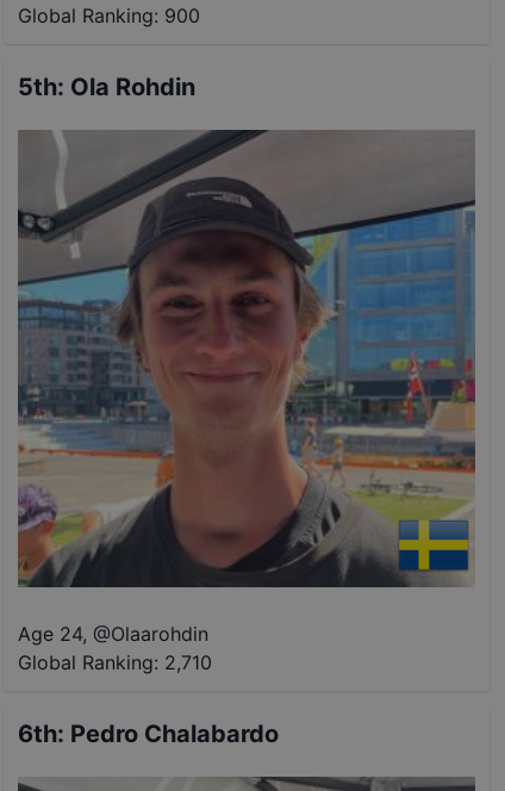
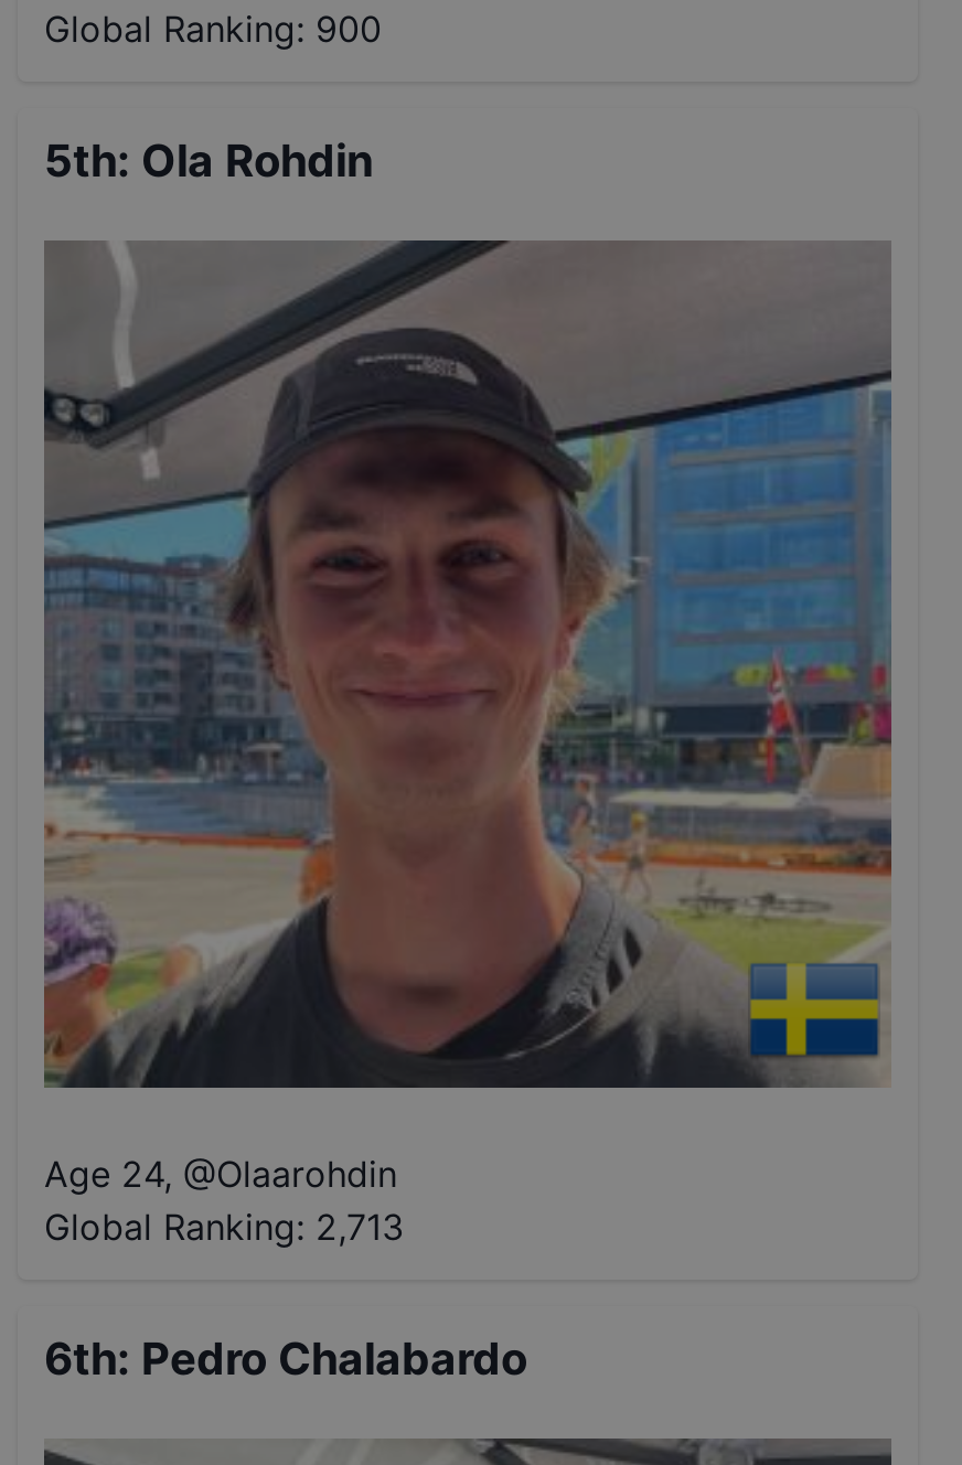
- Global Ranking: 2,710
+ Global Ranking: 2,713
